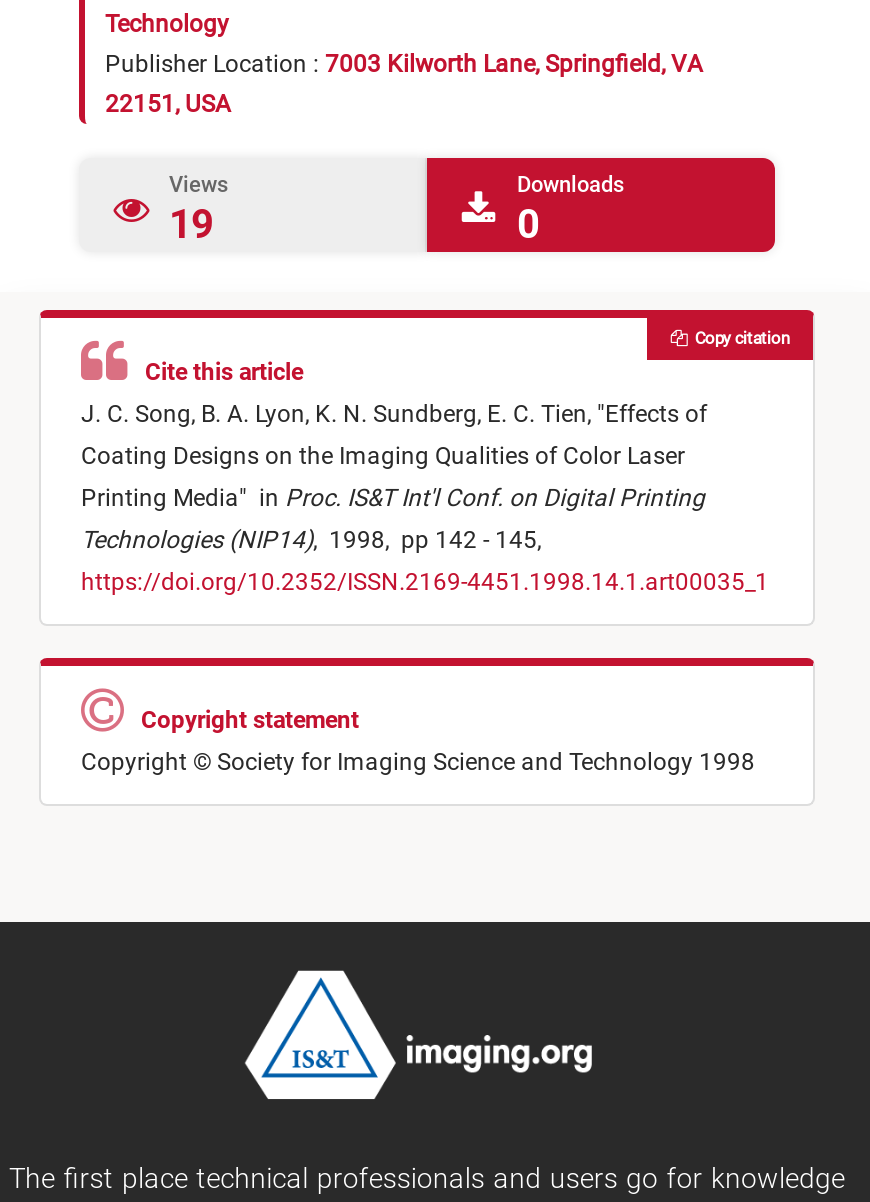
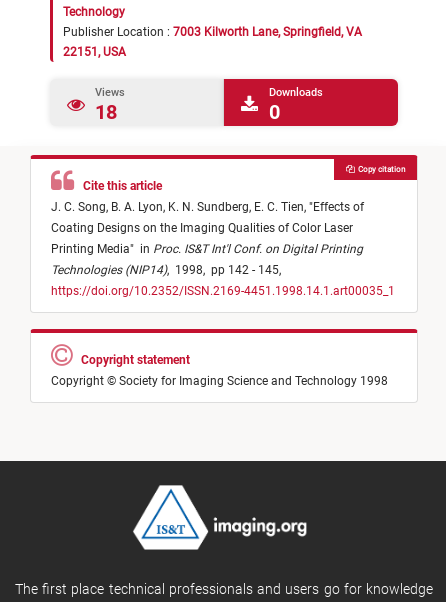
- 19
+ 18
